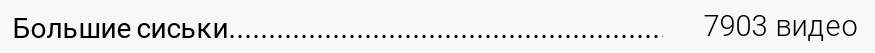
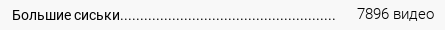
- 7903 видео
+ 7896 видео
